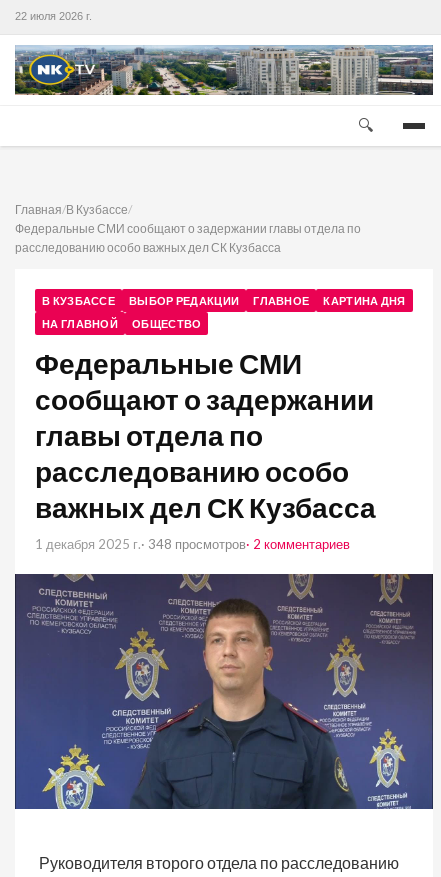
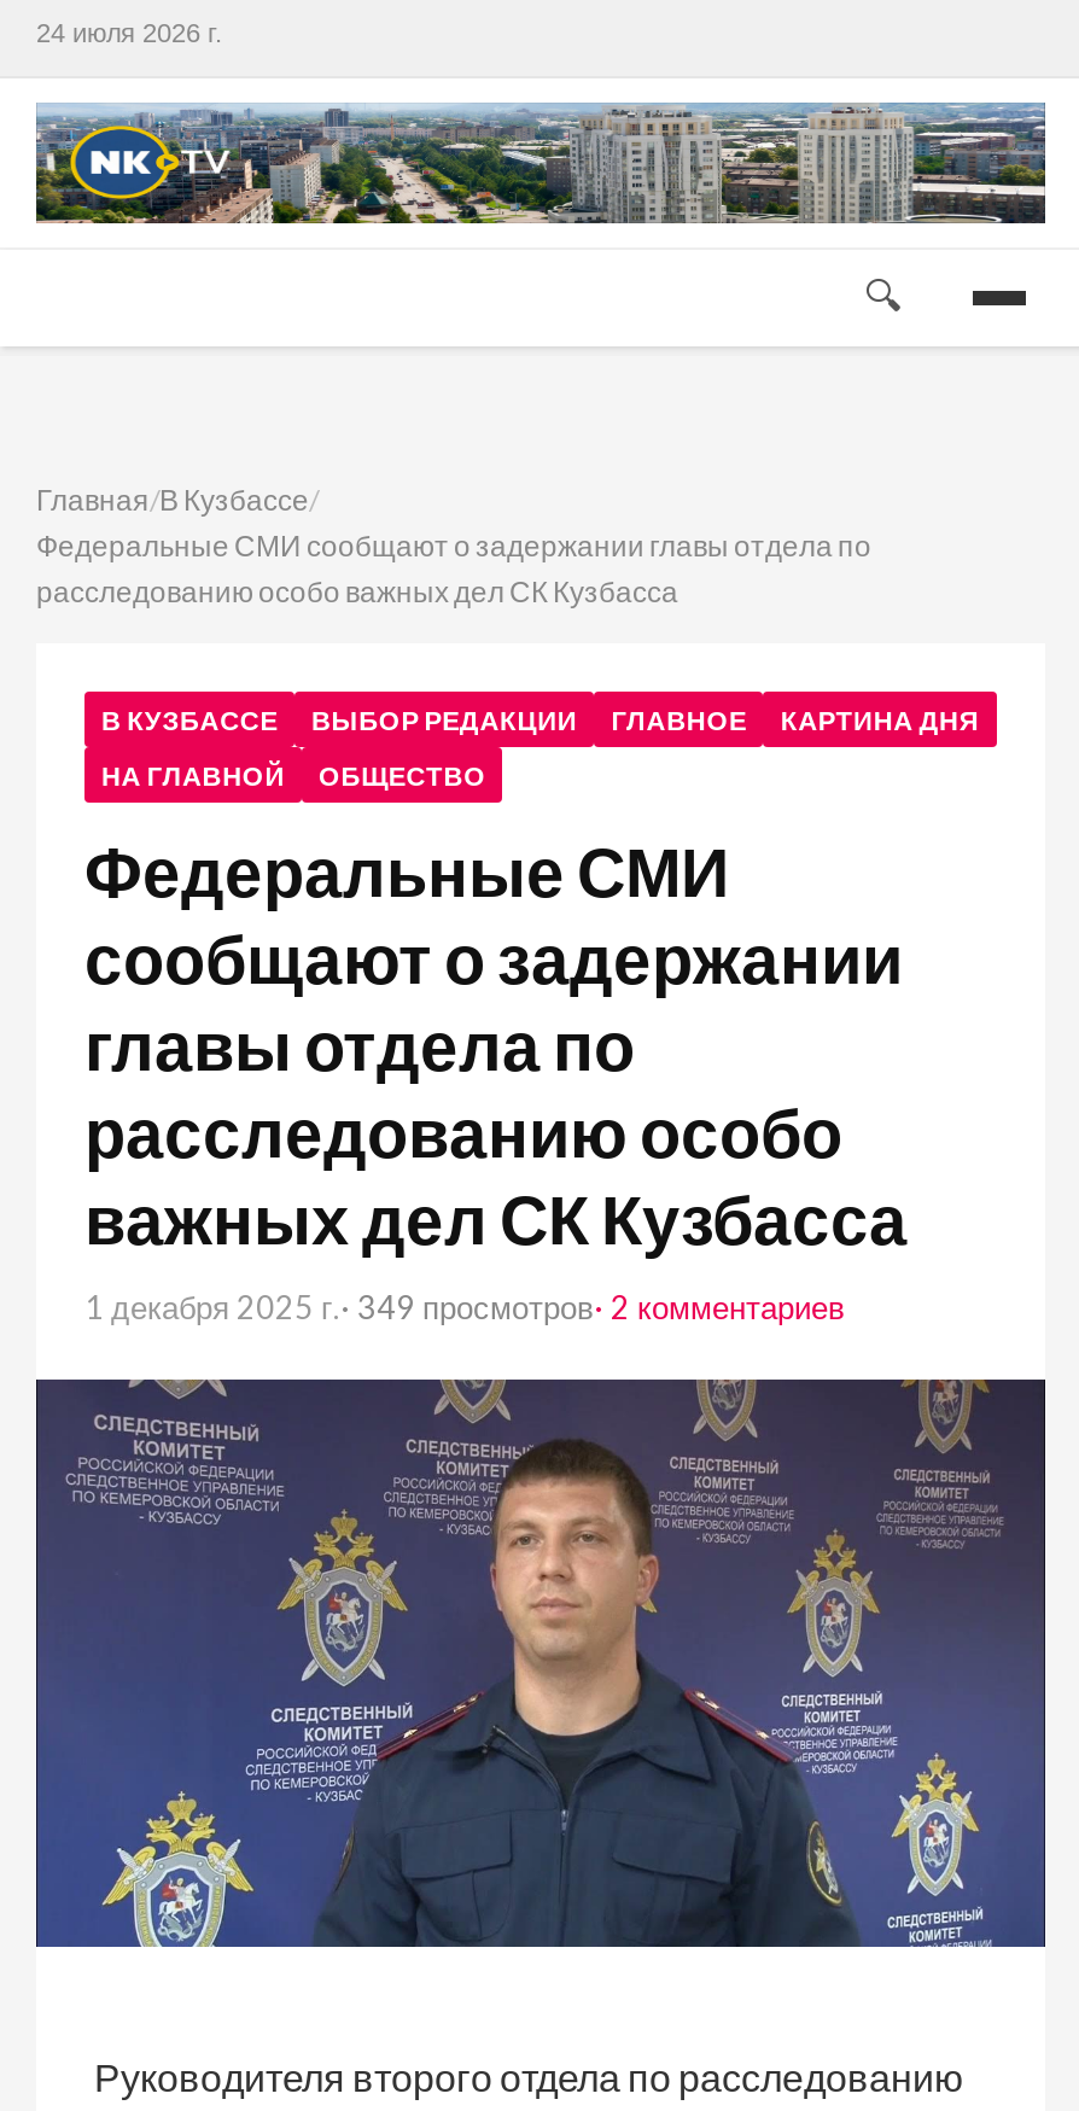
- 22 июля 2026 г.
+ 24 июля 2026 г.

- 1 декабря 2025 г. · 348 просмотров · 2 комментариев
+ 1 декабря 2025 г. · 349 просмотров · 2 комментариев
